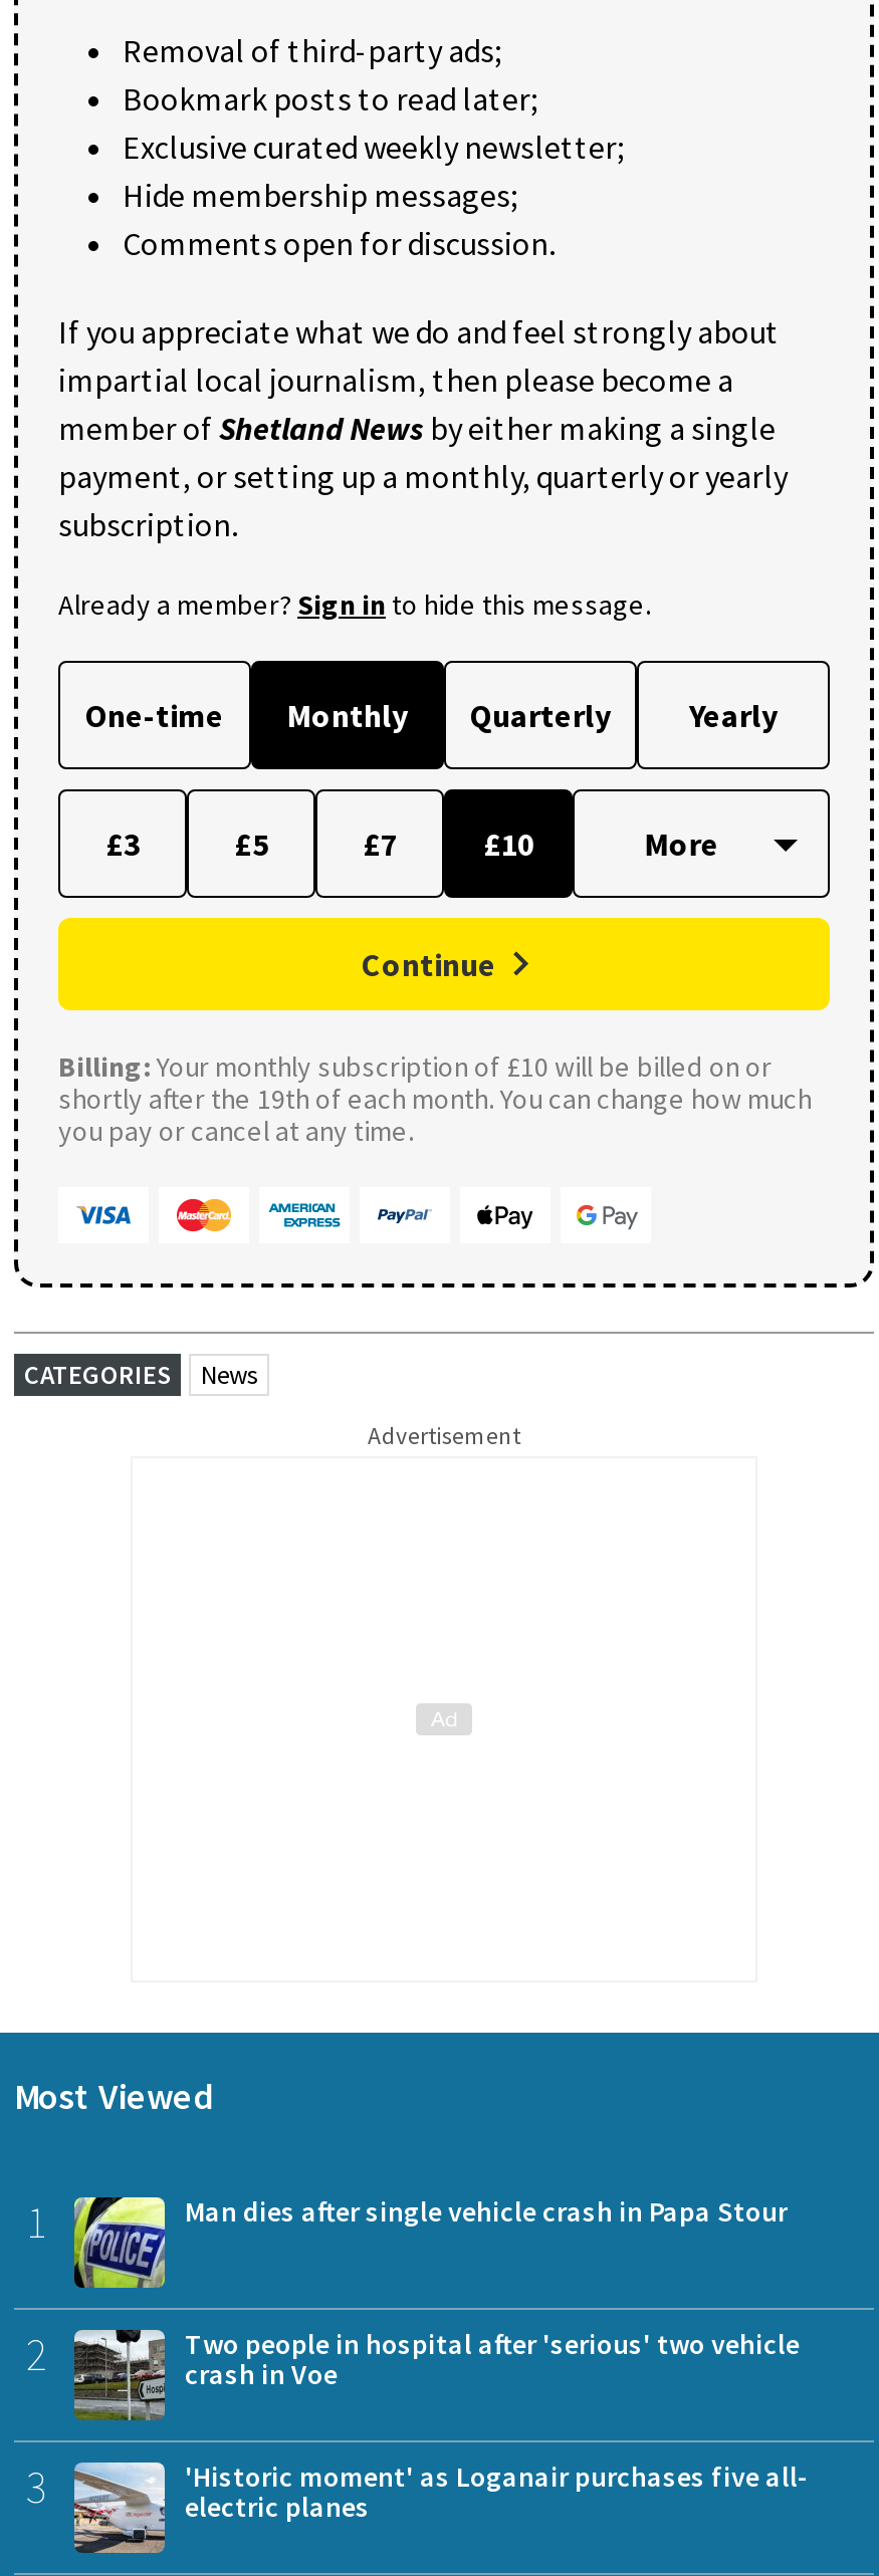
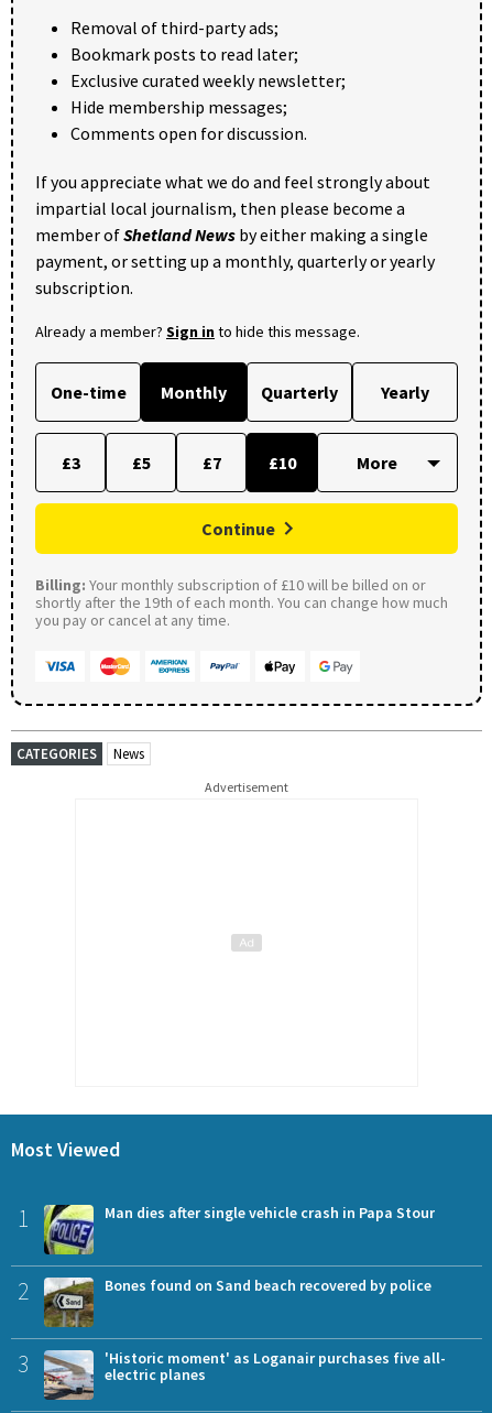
- [image]
- Two people in hospital after 'serious' two vehicle
- crash in Voe
+ [image]
+ Bones found on Sand beach recovered by police
